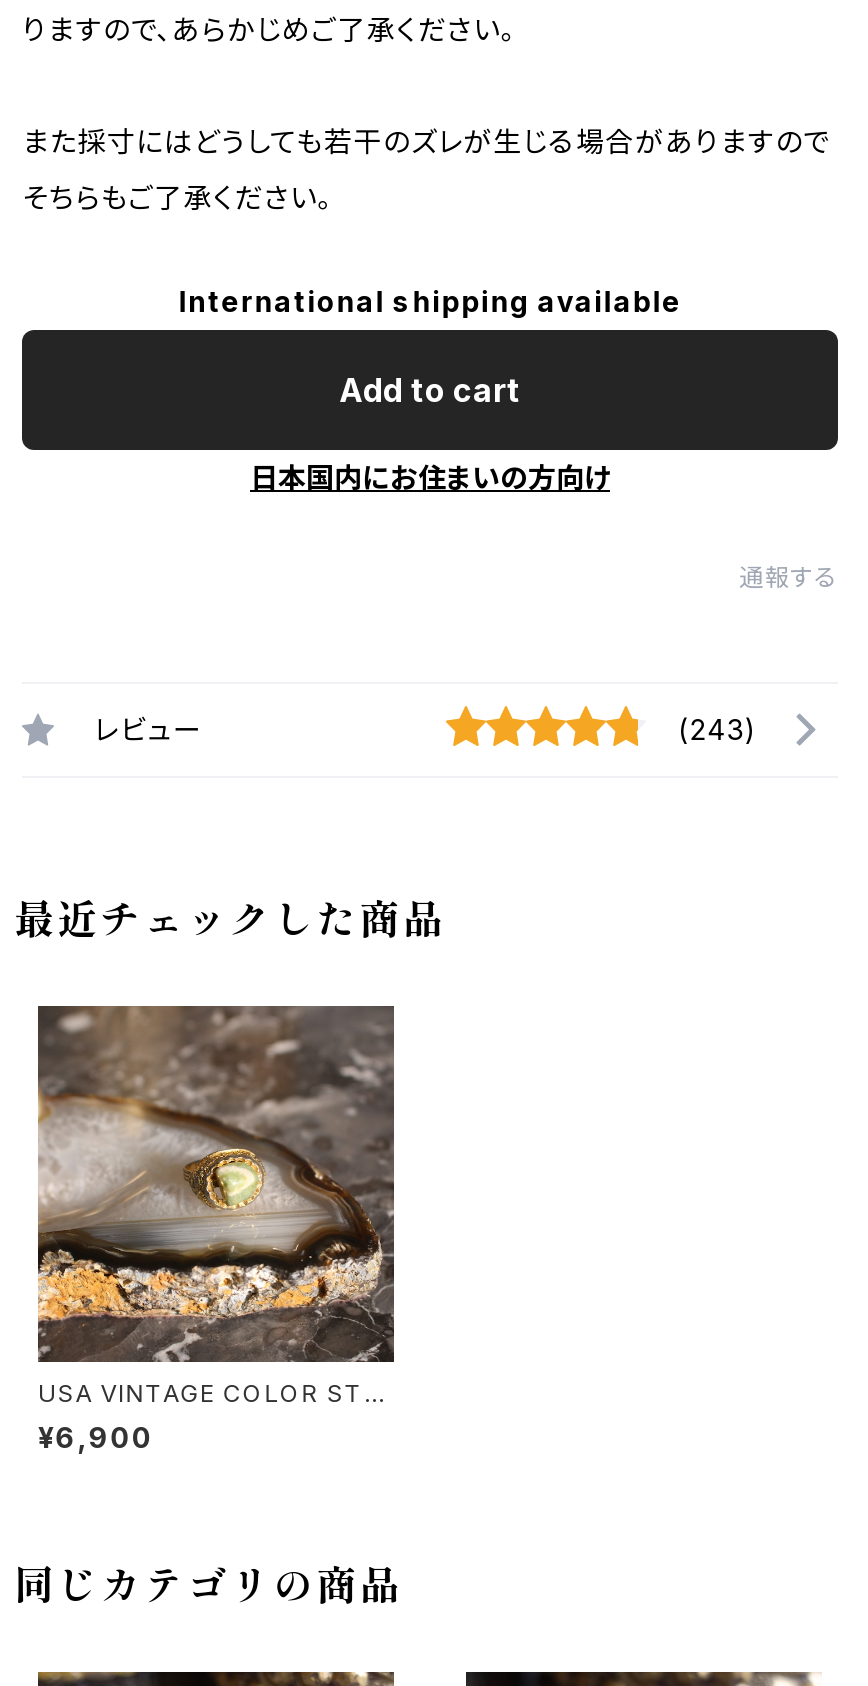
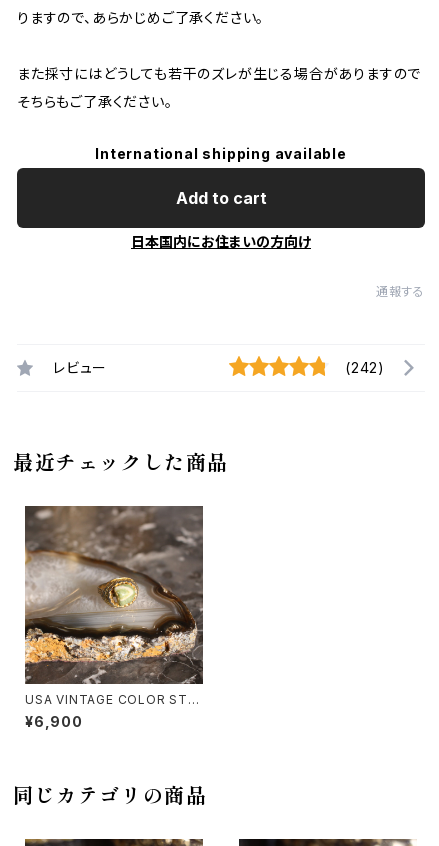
- (243)
+ (242)
